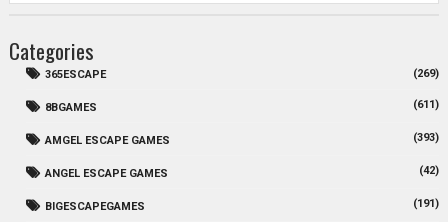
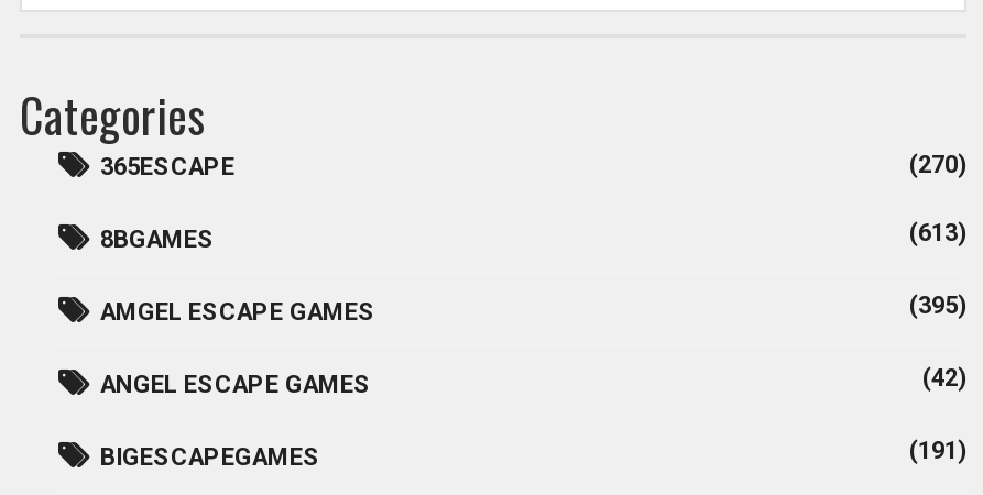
- (269)
+ (270)

- (611)
+ (613)

- (393)
+ (395)
